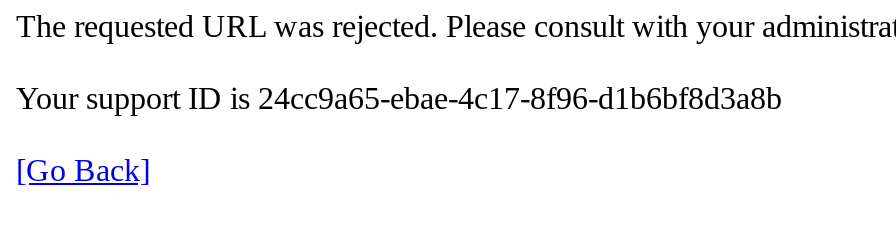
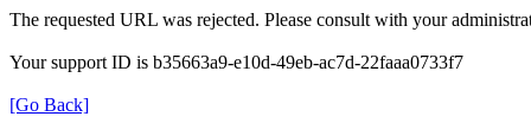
- Your support ID is 24cc9a65-ebae-4c17-8f96-d1b6bf8d3a8b
+ Your support ID is b35663a9-e10d-49eb-ac7d-22faaa0733f7
